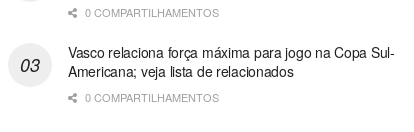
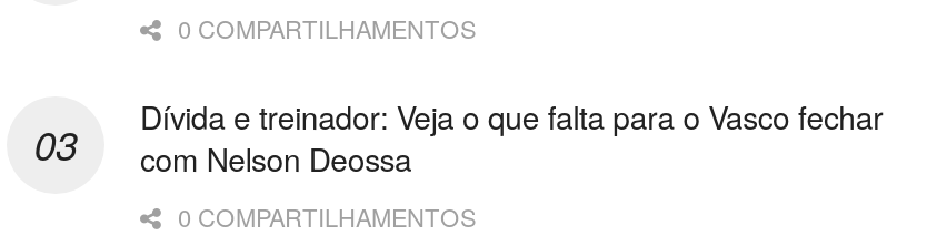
- Vasco relaciona força máxima para jogo na Copa Sul-
- Americana; veja lista de relacionados
+ Dívida e treinador: Veja o que falta para o Vasco fechar
+ com Nelson Deossa
